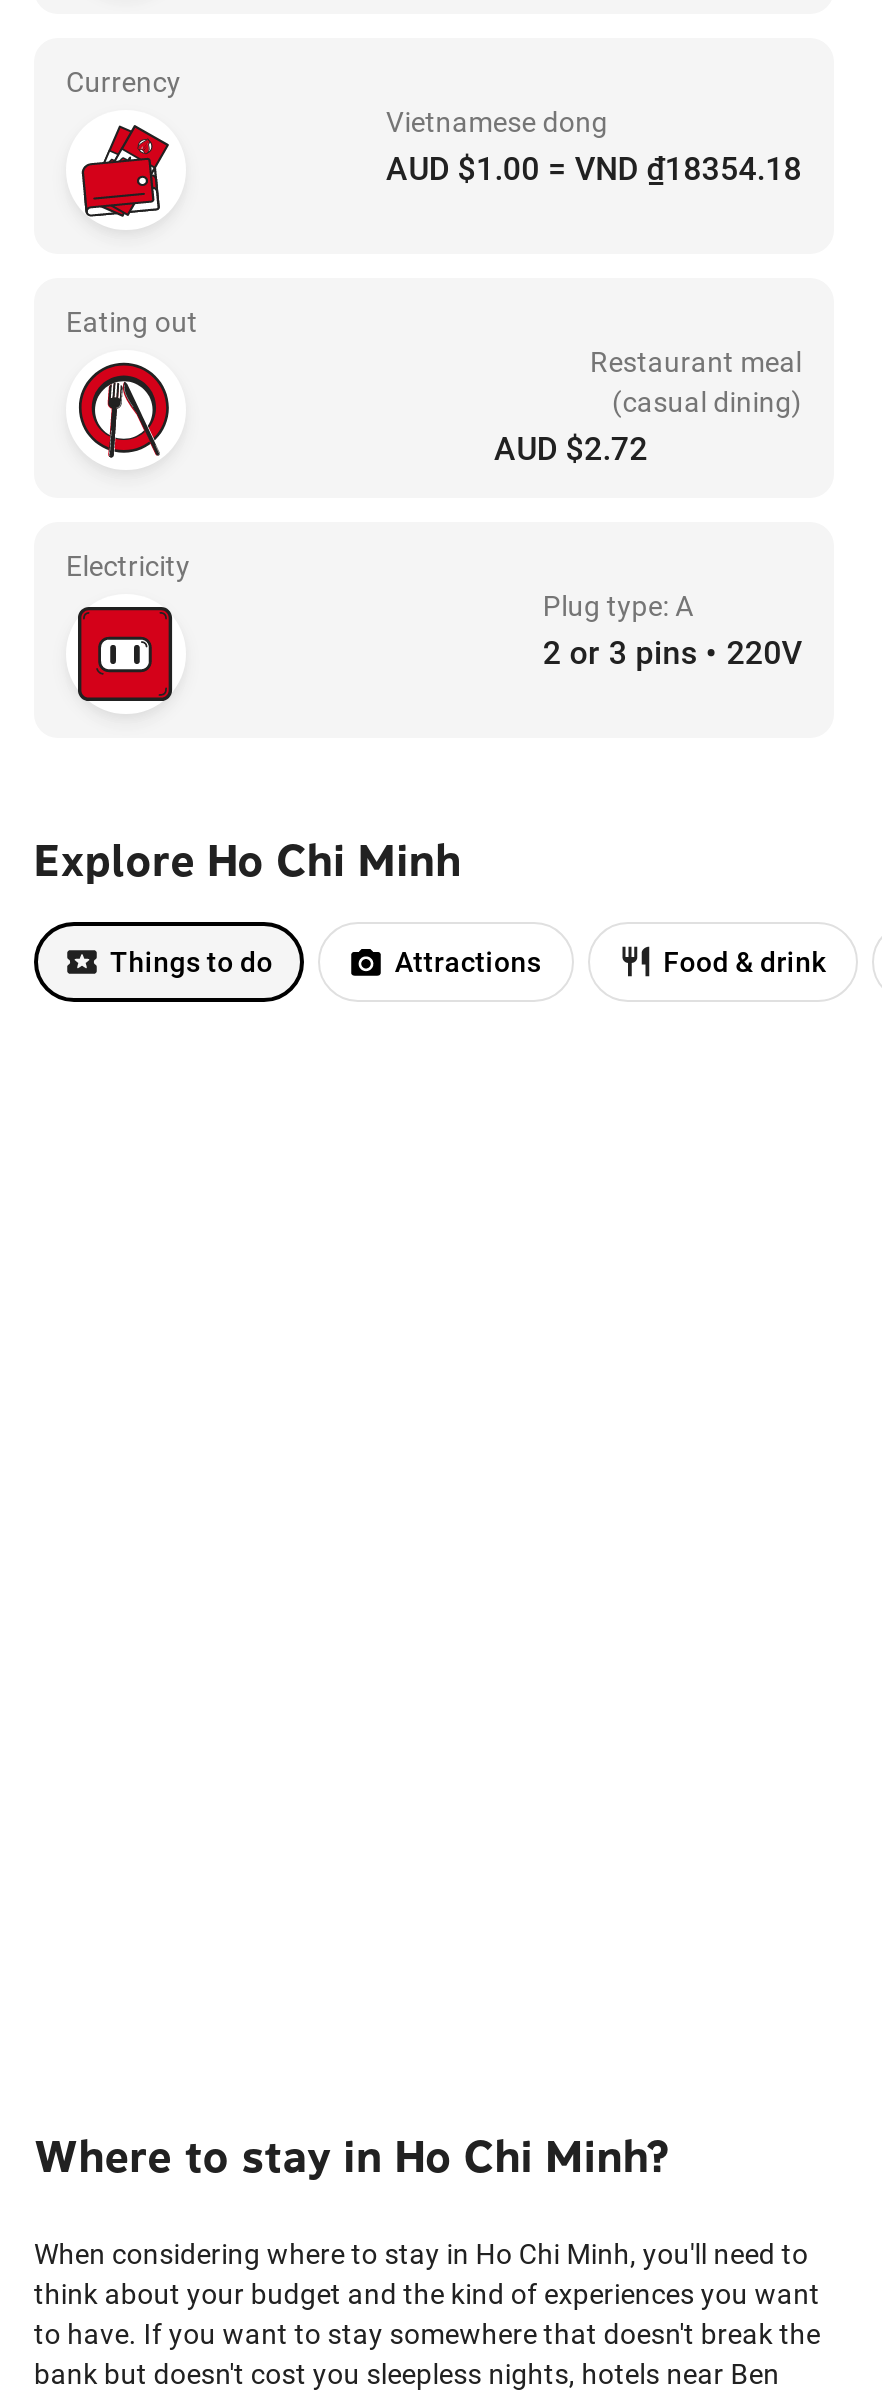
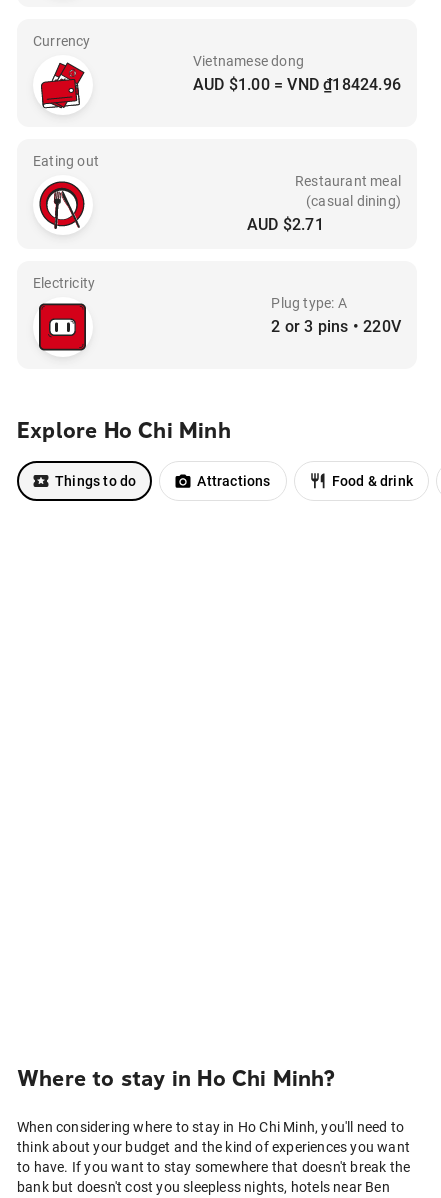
- AUD $1.00 = VND ₫18354.18
+ AUD $1.00 = VND ₫18424.96

- AUD $2.72
+ AUD $2.71
